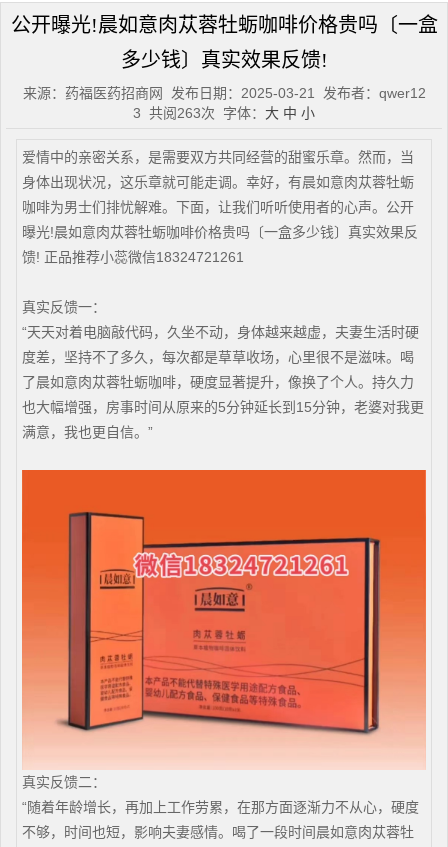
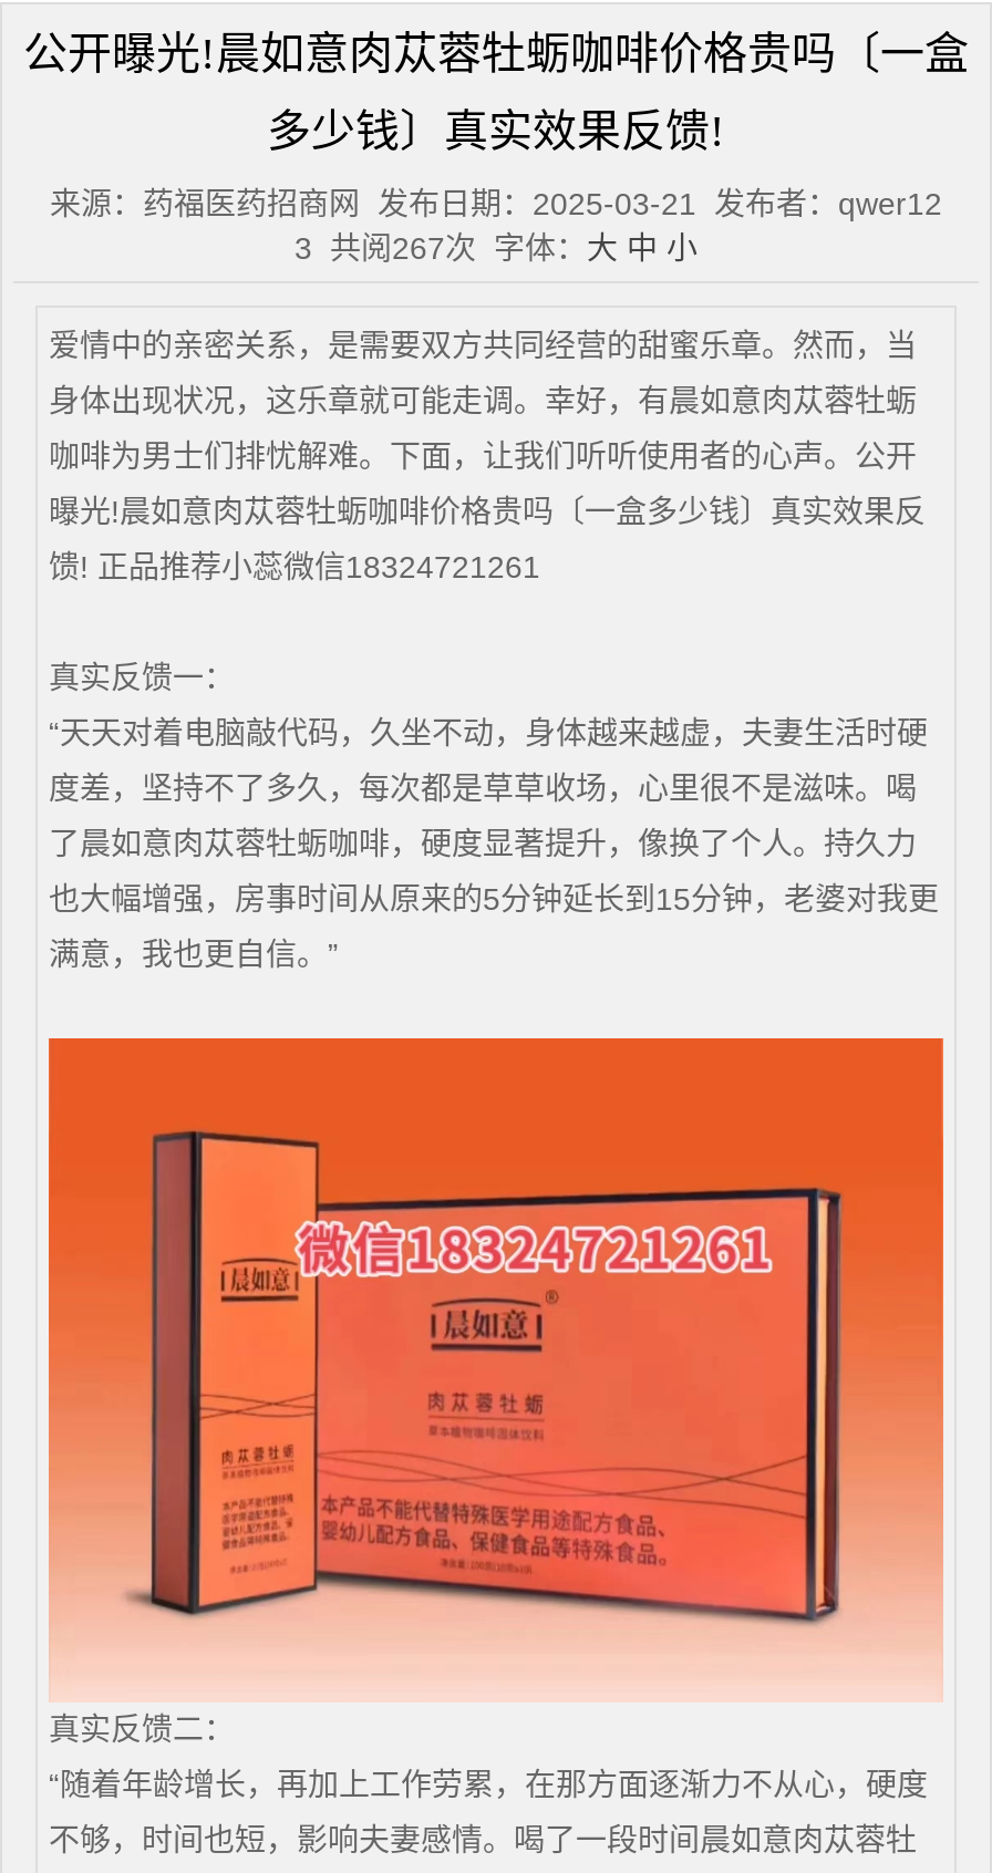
- 3 共阅263次 字体：大 中 小
+ 3 共阅267次 字体：大 中 小
